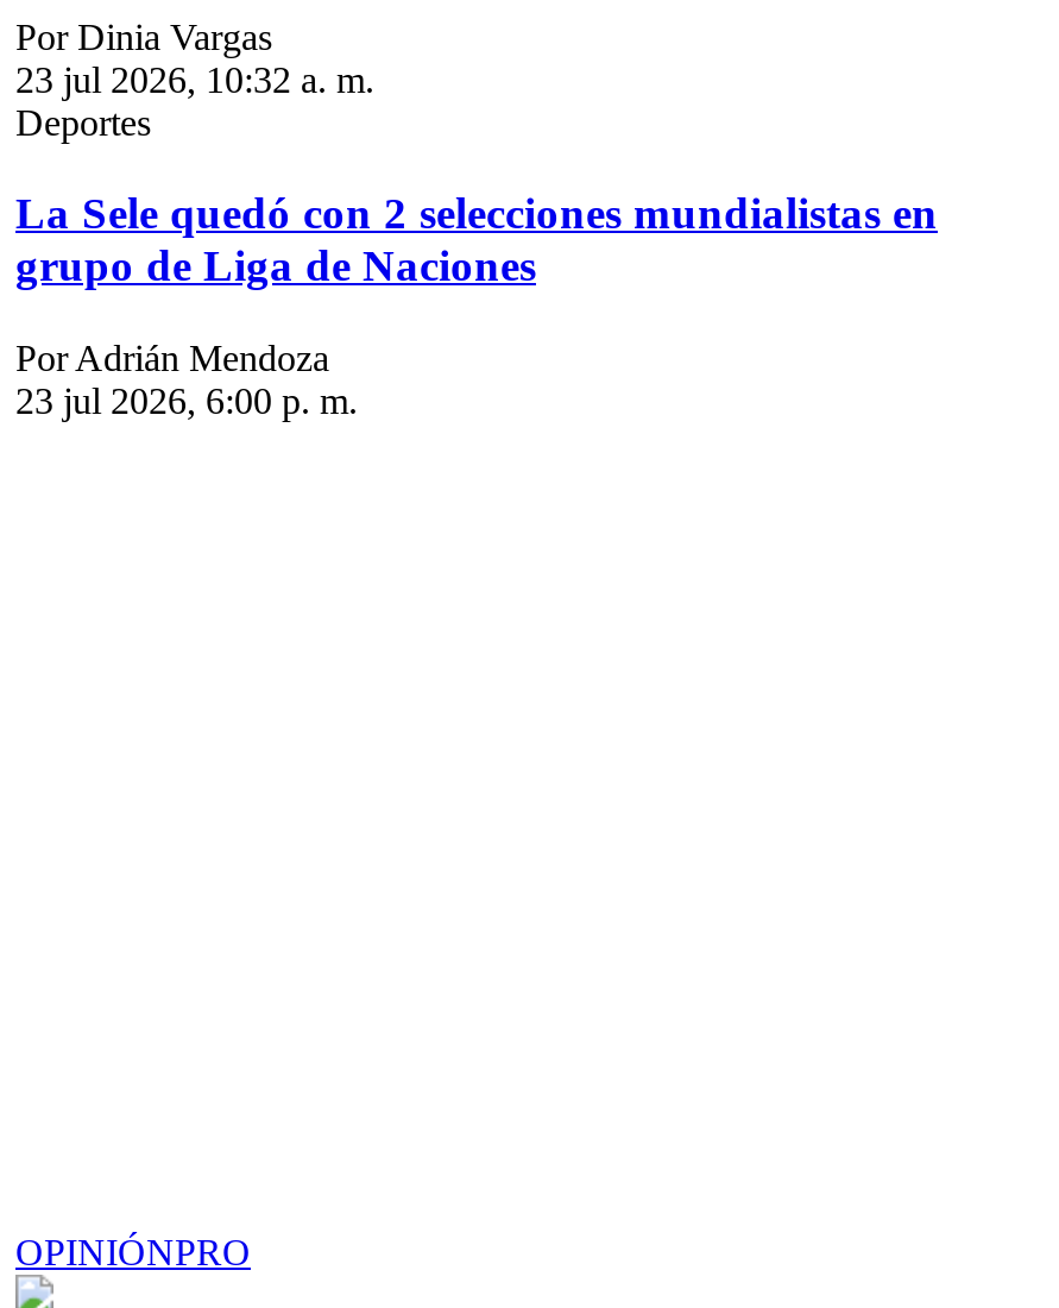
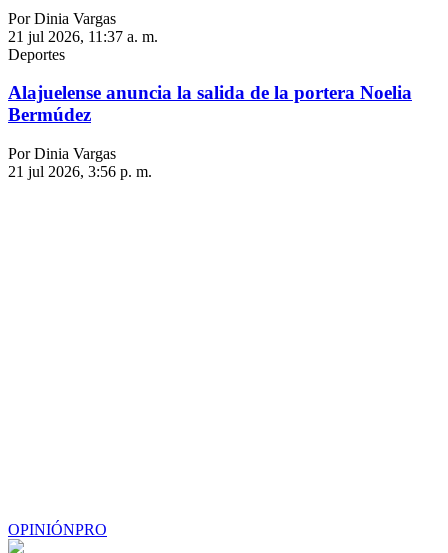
- 23 jul 2026, 10:32 a. m.
+ 21 jul 2026, 11:37 a. m.

- La Sele quedó con 2 selecciones mundialistas en
- grupo de Liga de Naciones
+ Alajuelense anuncia la salida de la portera Noelia
+ Bermúdez

- Por Adrián Mendoza
- 23 jul 2026, 6:00 p. m.
+ Por Dinia Vargas
+ 21 jul 2026, 3:56 p. m.
